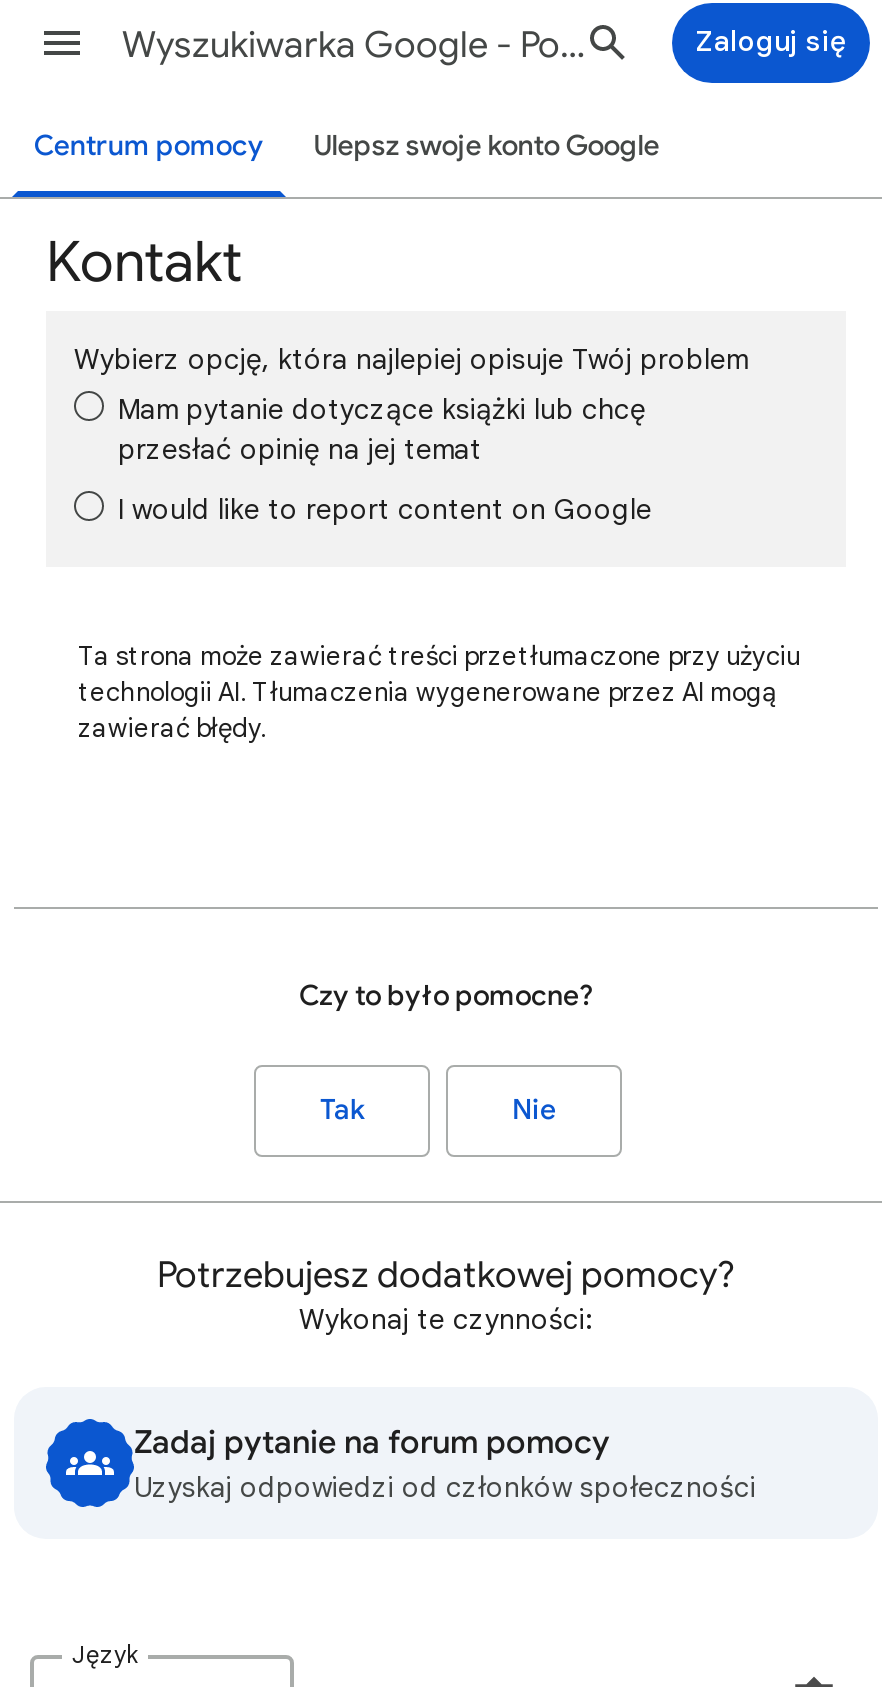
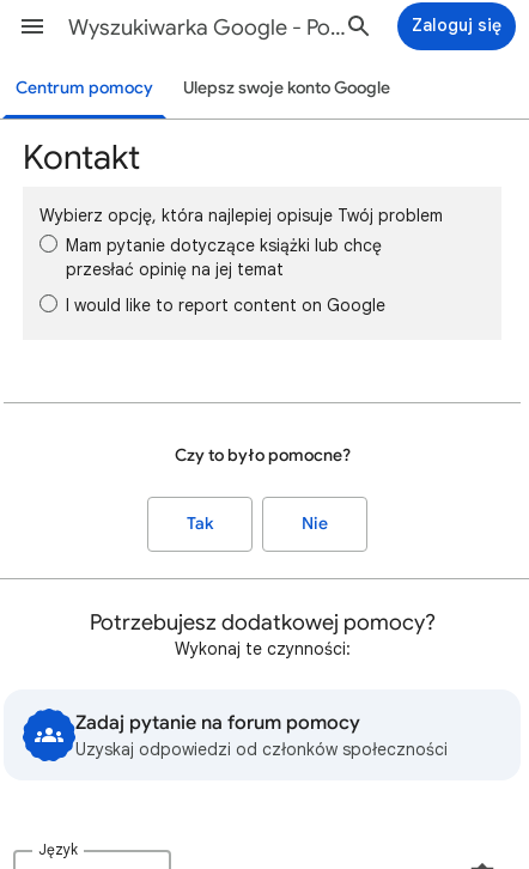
- Ta strona może zawierać treści przetłumaczone przy użyciu
- technologii AI. Tłumaczenia wygenerowane przez AI mogą
- zawierać błędy.
